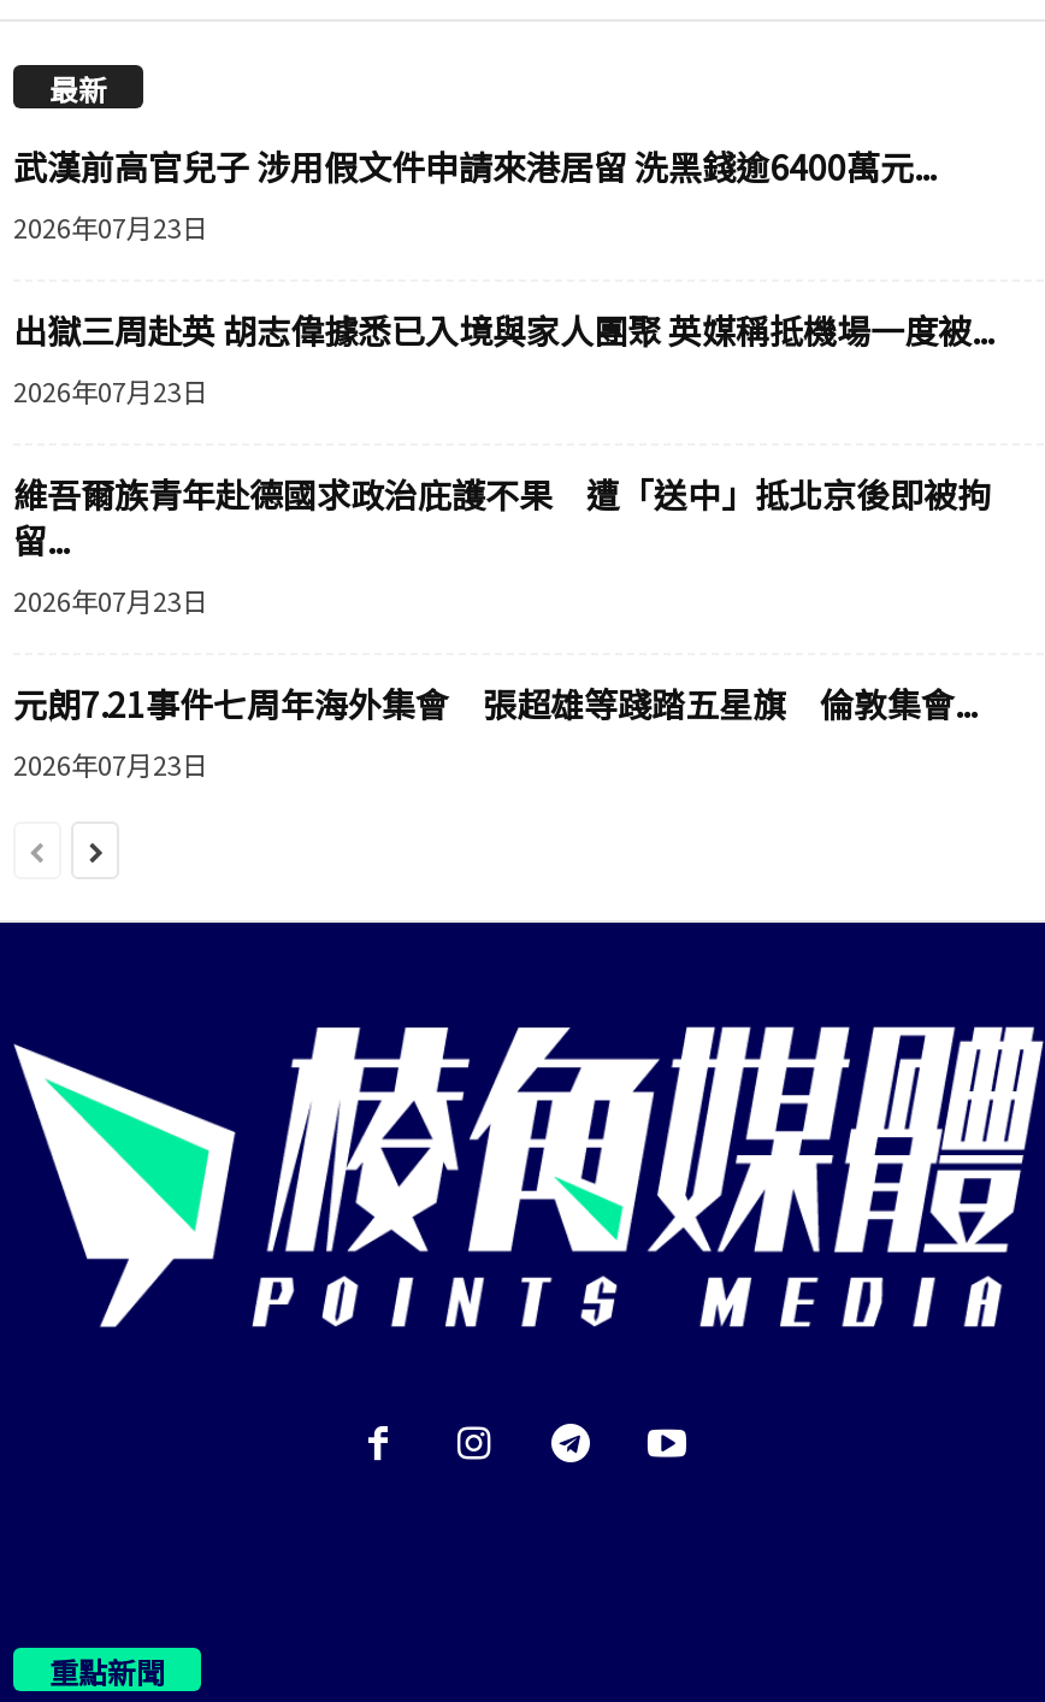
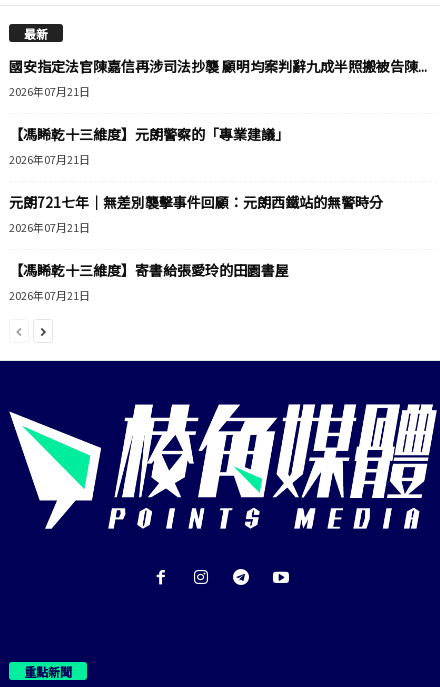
- 武漢前高官兒子 涉用假文件申請來港居留 洗黑錢逾6400萬元...
- 2026年07月23日
+ 國安指定法官陳嘉信再涉司法抄襲 顧明均案判辭九成半照搬被告陳...
+ 2026年07月21日

- 出獄三周赴英 胡志偉據悉已入境與家人團聚 英媒稱抵機場一度被...
- 2026年07月23日
+ 【馮睎乾十三維度】元朗警察的「專業建議」
+ 2026年07月21日

- 維吾爾族青年赴德國求政治庇護不果 遭「送中」抵北京後即被拘
- 留...
- 2026年07月23日
+ 元朗721七年｜無差別襲擊事件回顧：元朗西鐵站的無警時分
+ 2026年07月21日

- 元朗7.21事件七周年海外集會 張超雄等踐踏五星旗 倫敦集會...
- 2026年07月23日
+ 【馮睎乾十三維度】寄書給張愛玲的田園書屋
+ 2026年07月21日
